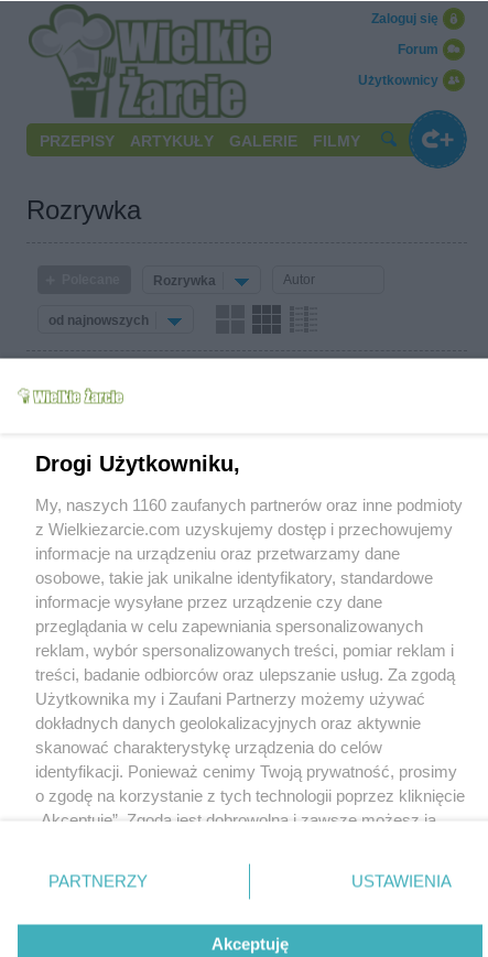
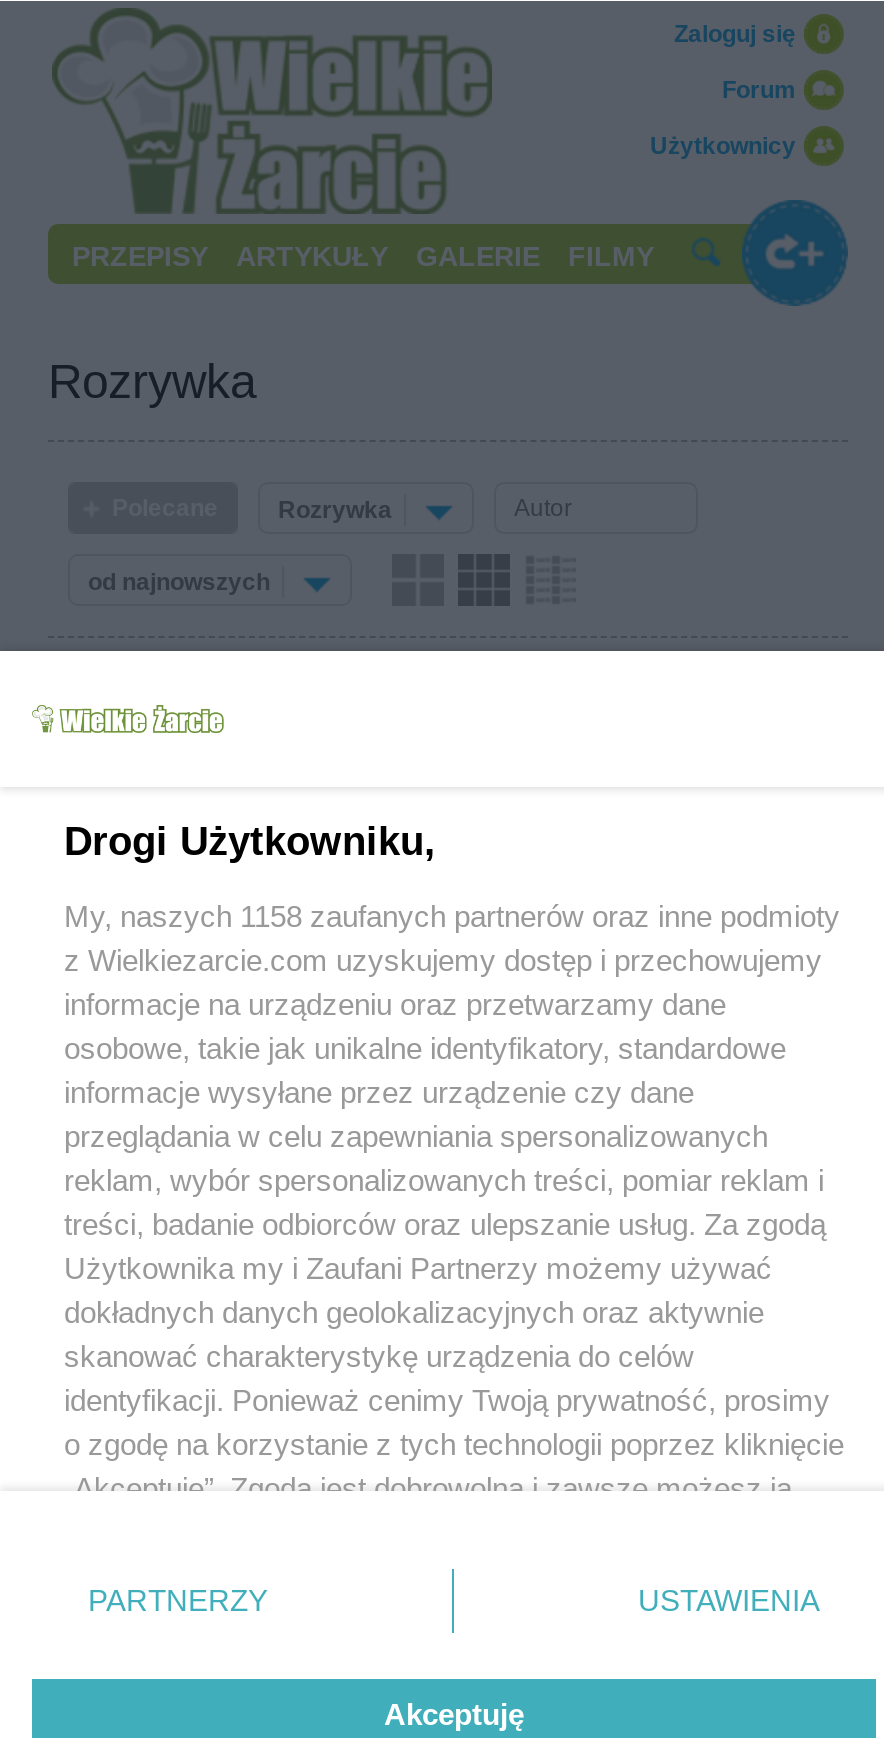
- My, naszych 1160 zaufanych partnerów oraz inne podmioty
+ My, naszych 1158 zaufanych partnerów oraz inne podmioty
